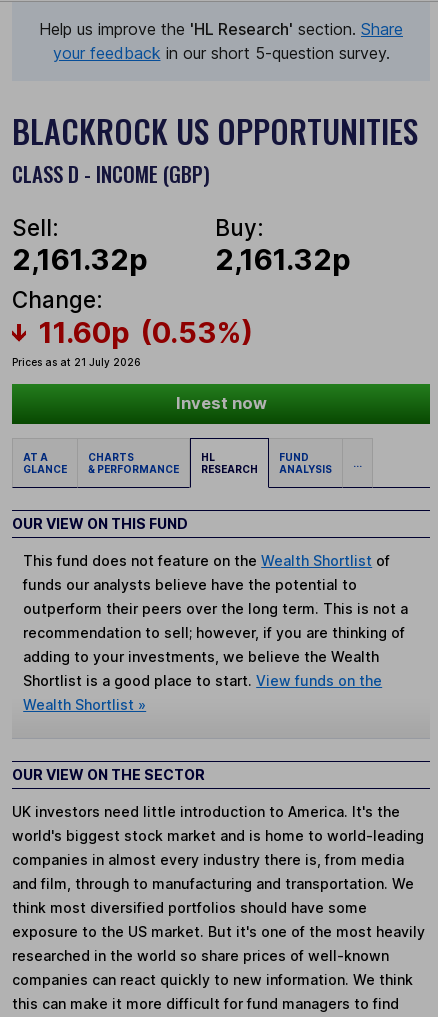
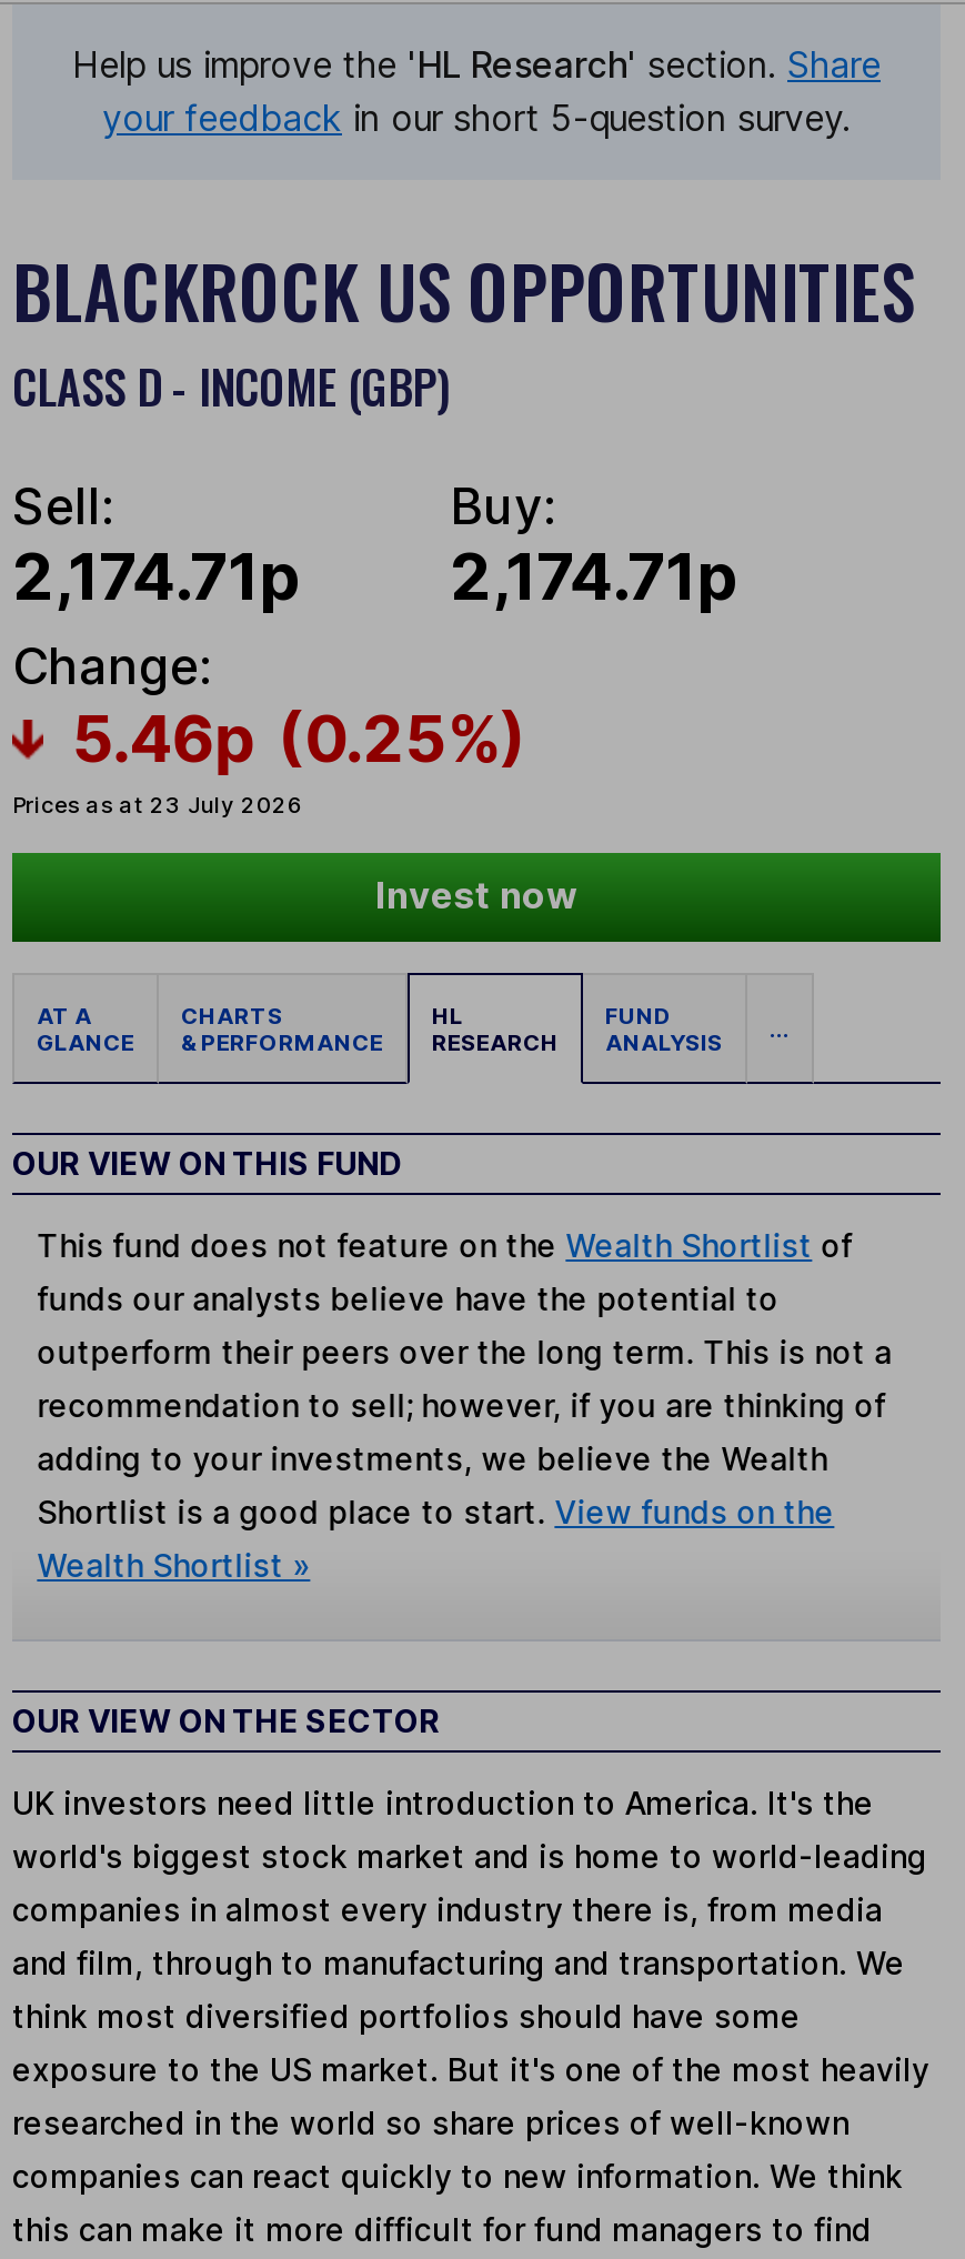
- 2,161.32p
+ 2,174.71p

- 2,161.32p
+ 2,174.71p

- 11.60p (0.53%)
- Prices as at 21 July 2026
+ 5.46p (0.25%)
+ Prices as at 23 July 2026
